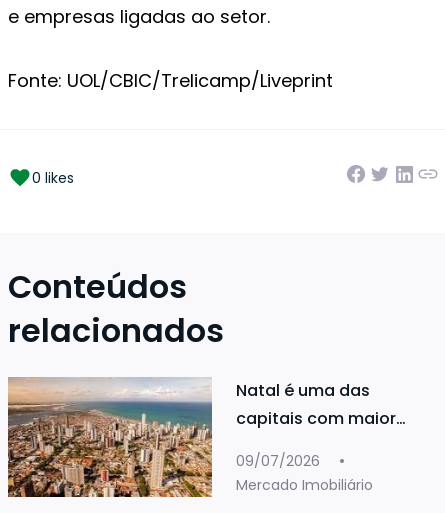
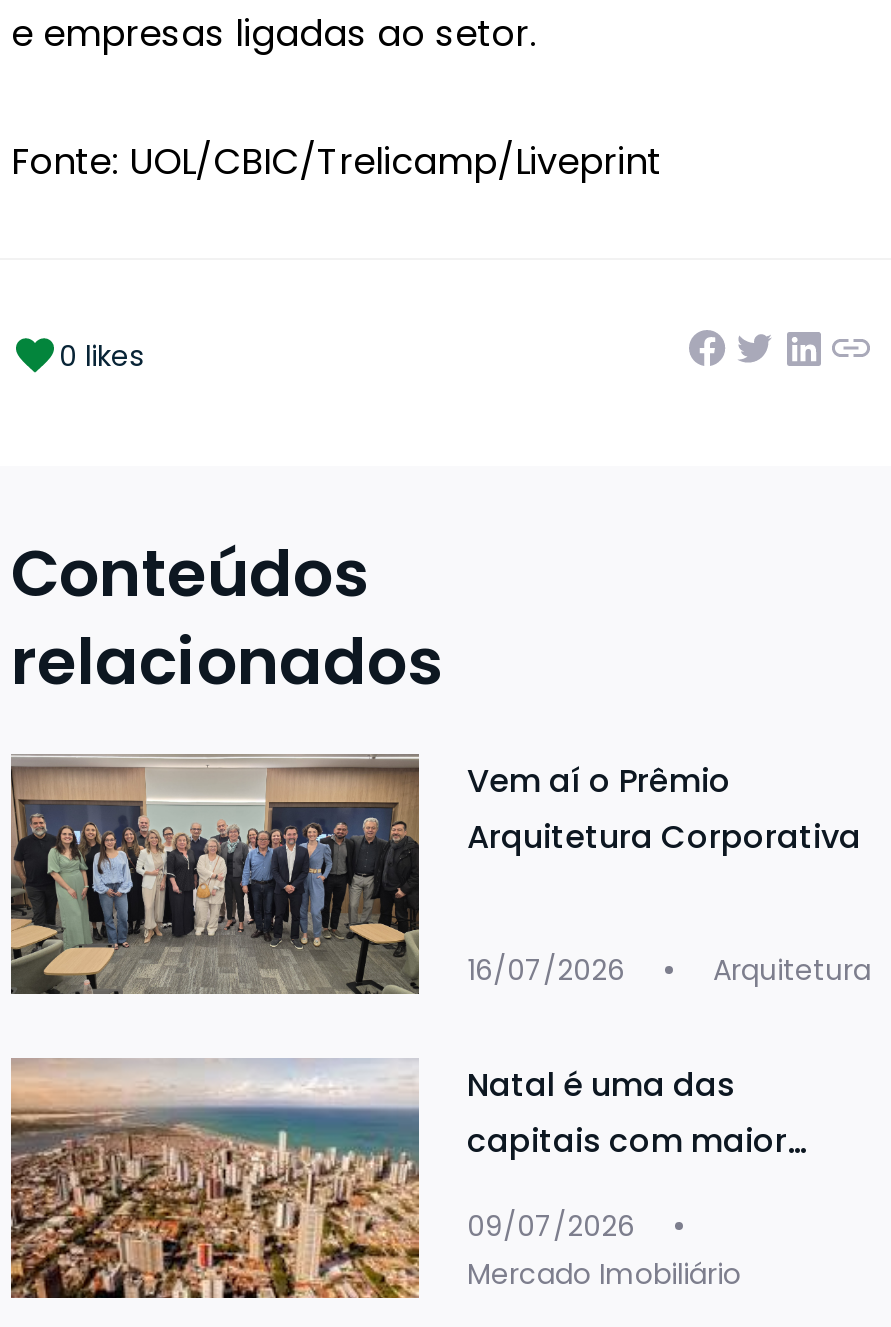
+ [image]
+ Vem aí o Prêmio
+ Arquitetura Corporativa
+ 16/07/2026
+ Arquitetura
